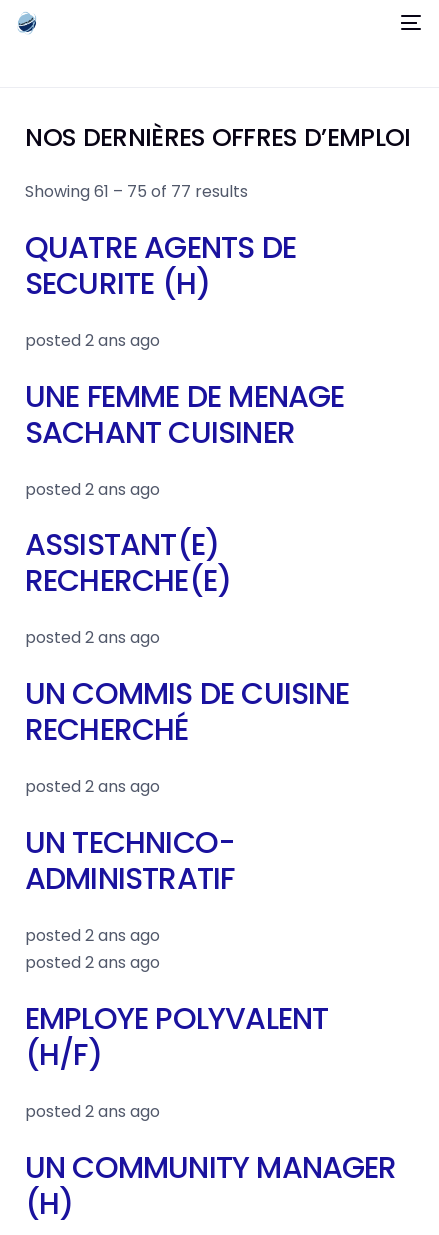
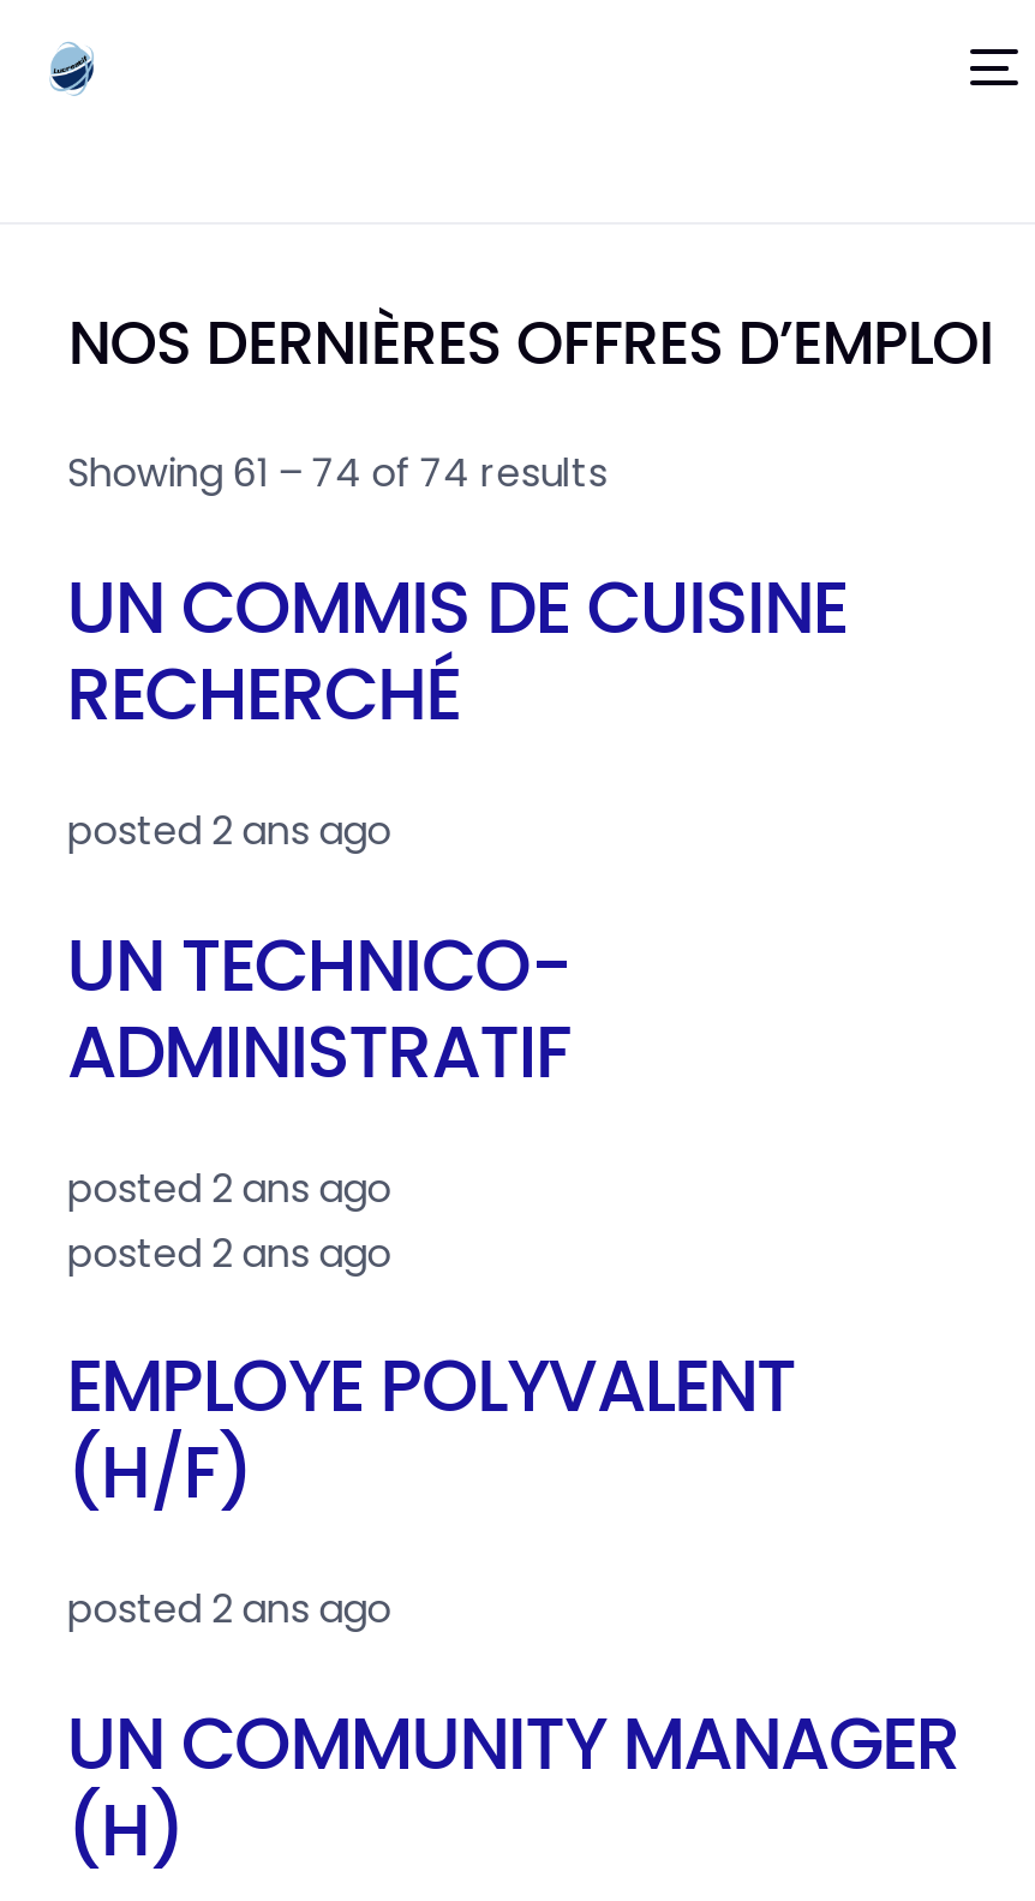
- Showing 61 – 75 of 77 results
- QUATRE AGENTS DE
- SECURITE (H)
- posted 2 ans ago
- UNE FEMME DE MENAGE
- SACHANT CUISINER
- posted 2 ans ago
- ASSISTANT(E)
- RECHERCHE(E)
- posted 2 ans ago
+ Showing 61 – 74 of 74 results
